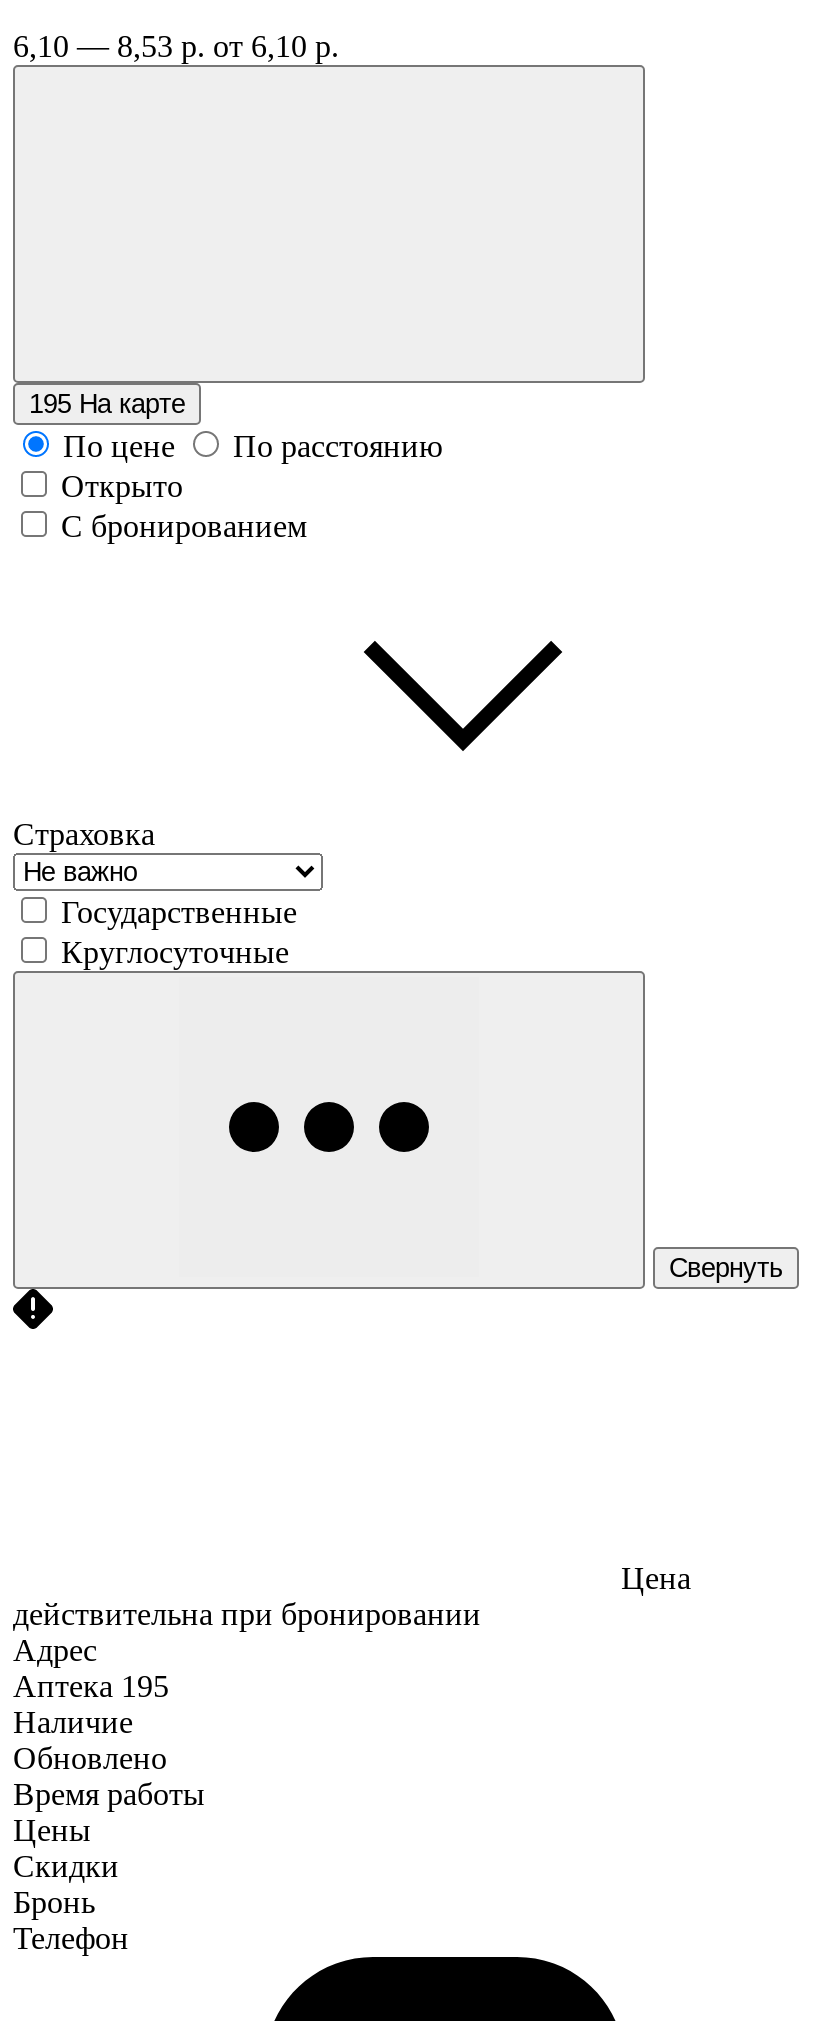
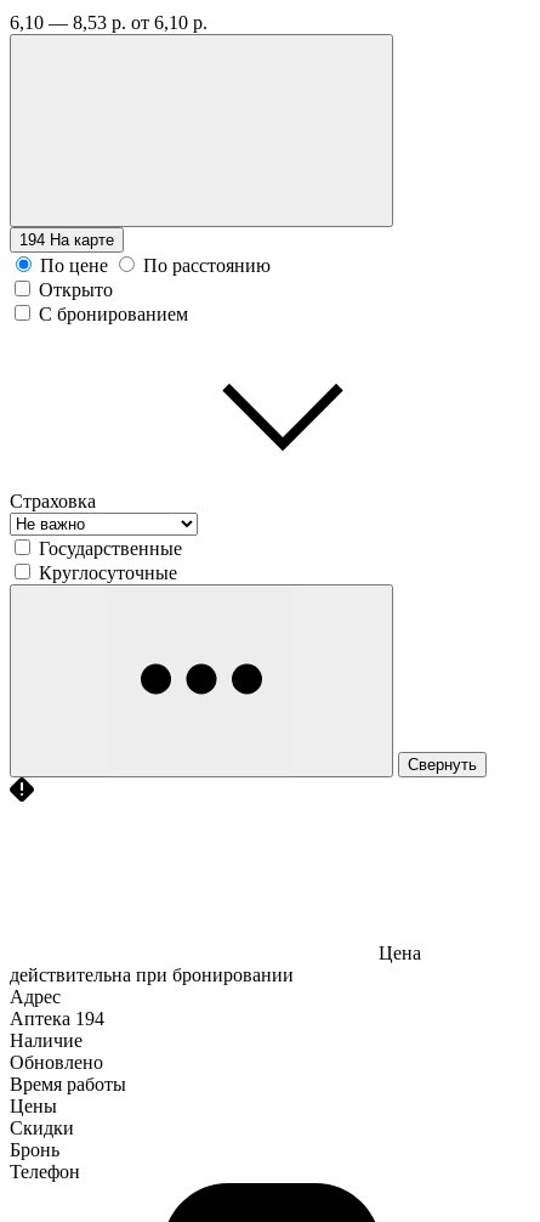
- 195 На карте
+ 194 На карте

- Аптека 195
+ Аптека 194
